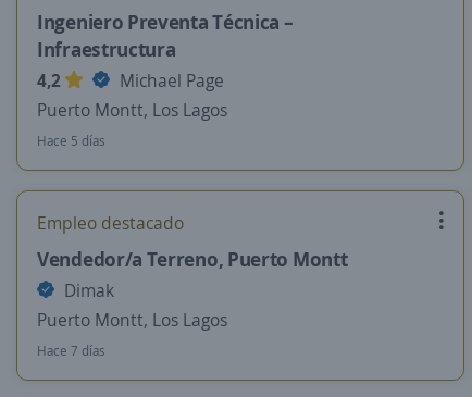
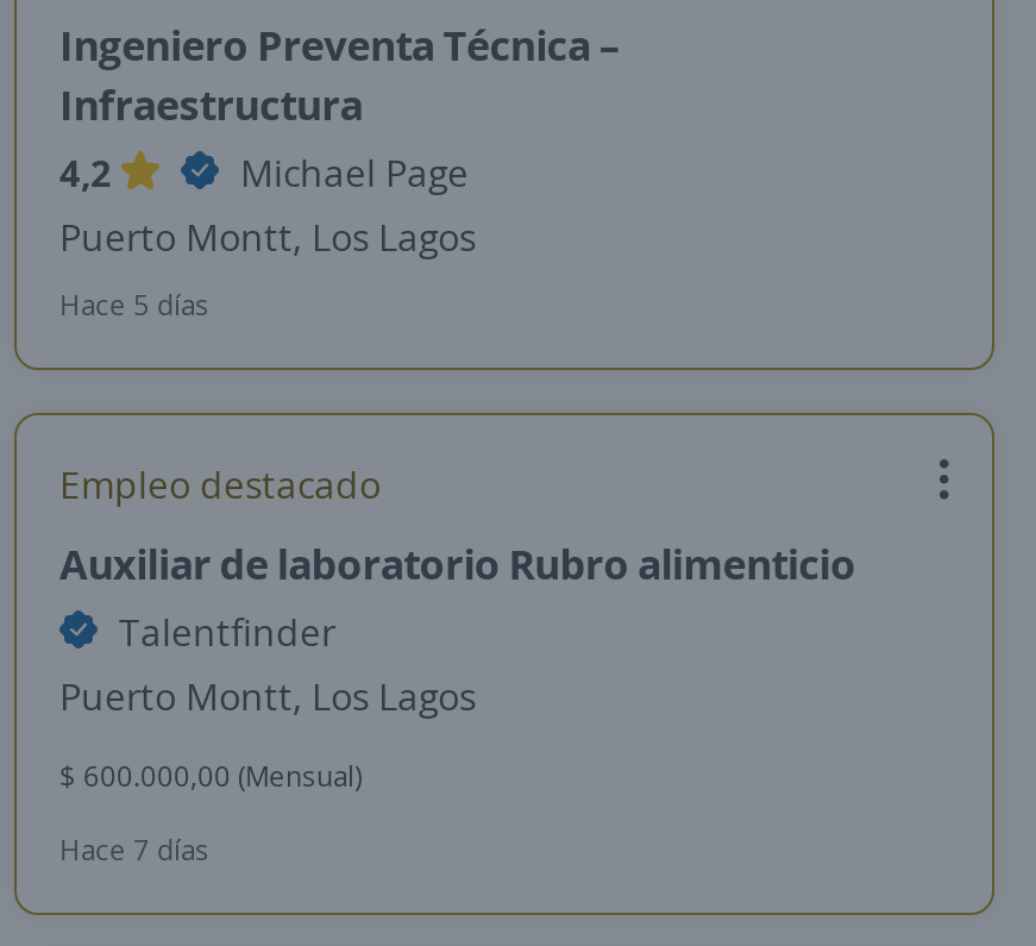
- Vendedor/a Terreno, Puerto Montt
- Dimak
+ Auxiliar de laboratorio Rubro alimenticio
+ Talentfinder

+ $ 600.000,00 (Mensual)
